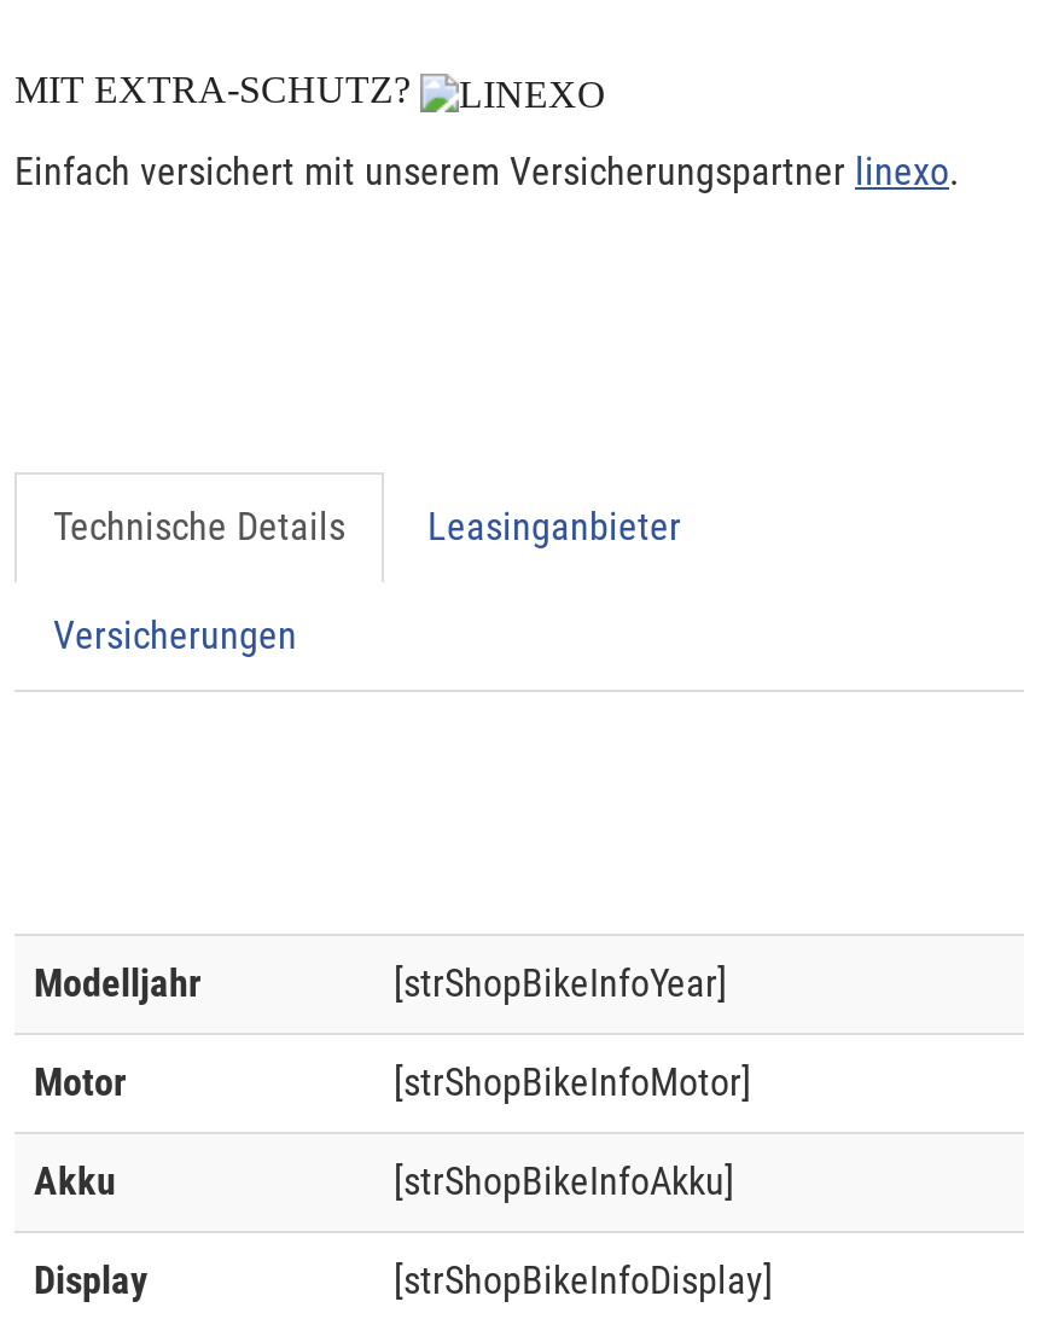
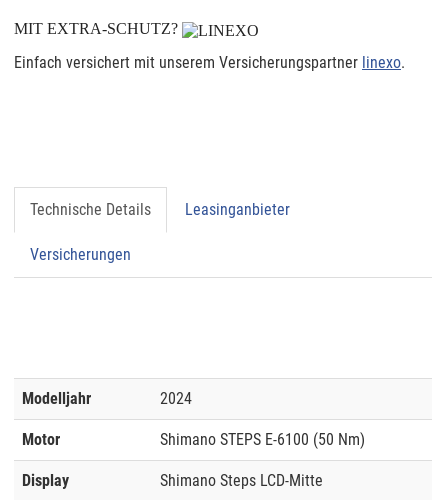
- [strShopBikeInfoYear]
+ 2024

- [strShopBikeInfoMotor]
- Akku
- [strShopBikeInfoAkku]
+ Shimano STEPS E-6100 (50 Nm)

- [strShopBikeInfoDisplay]
+ Shimano Steps LCD-Mitte
